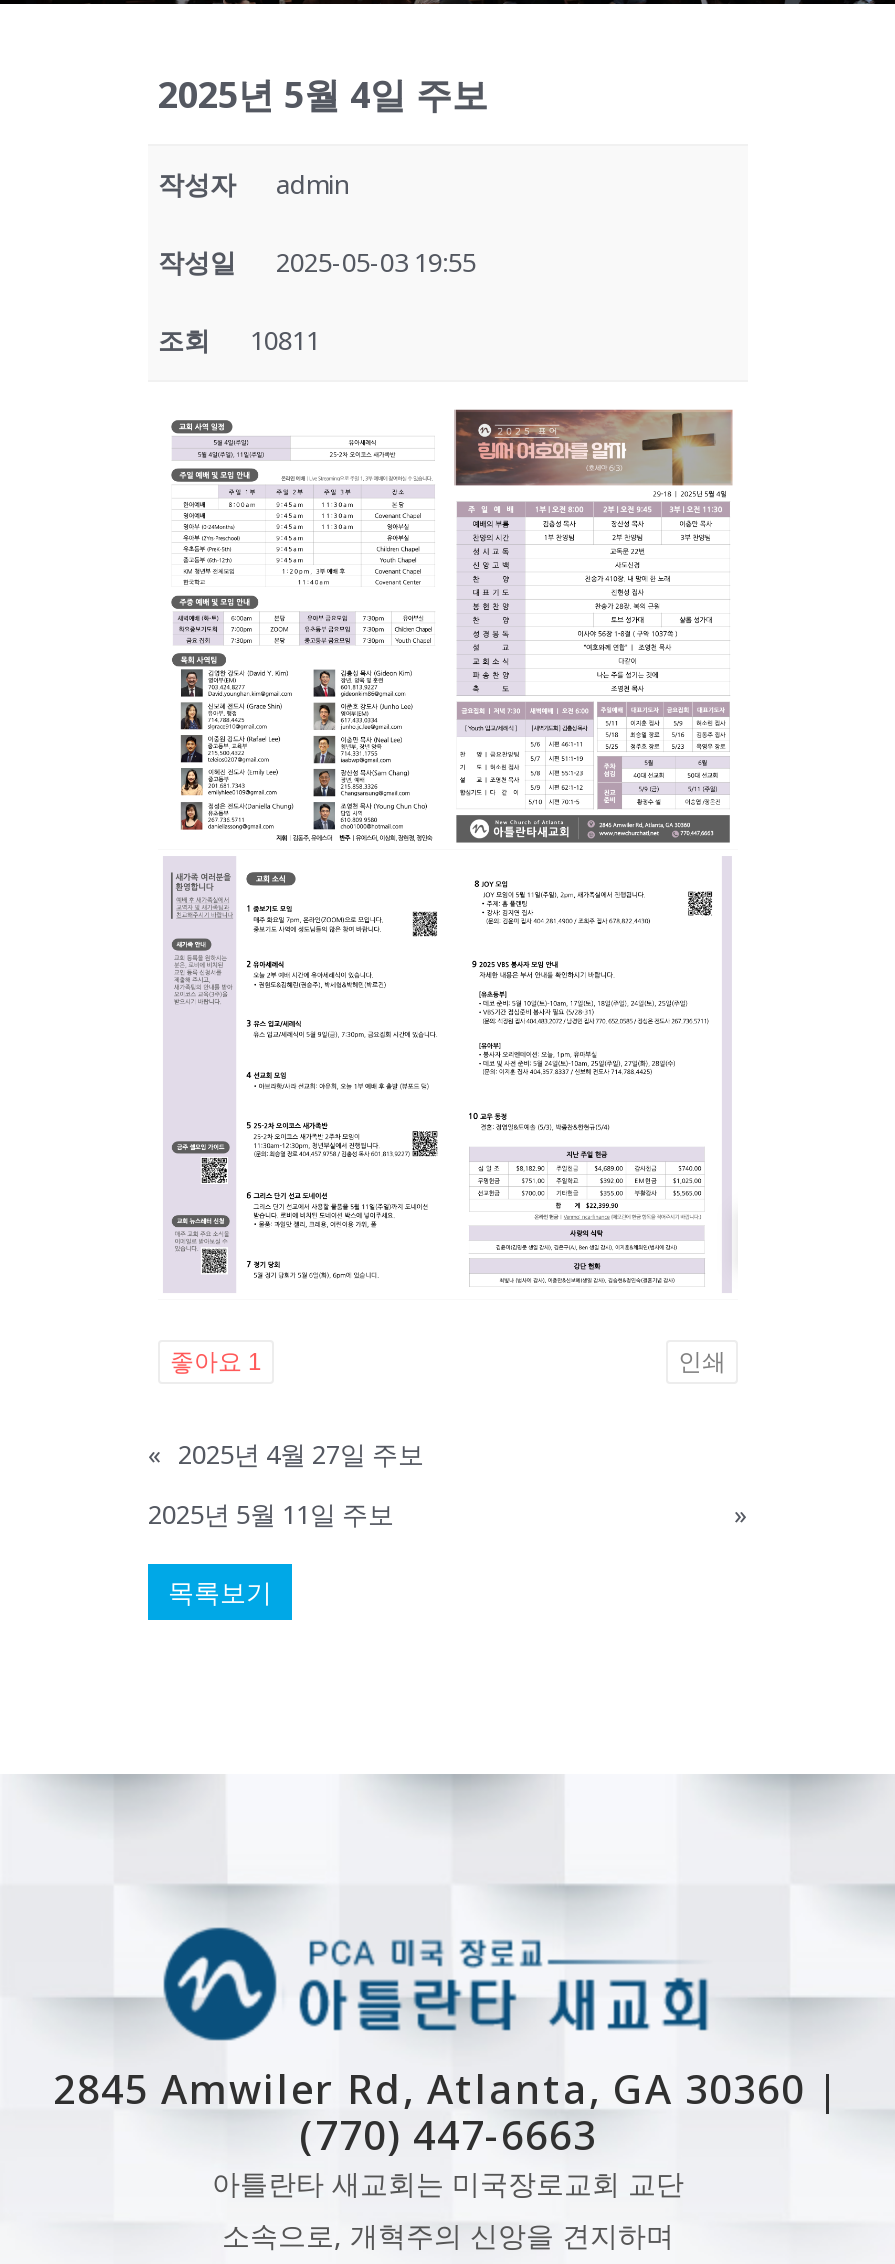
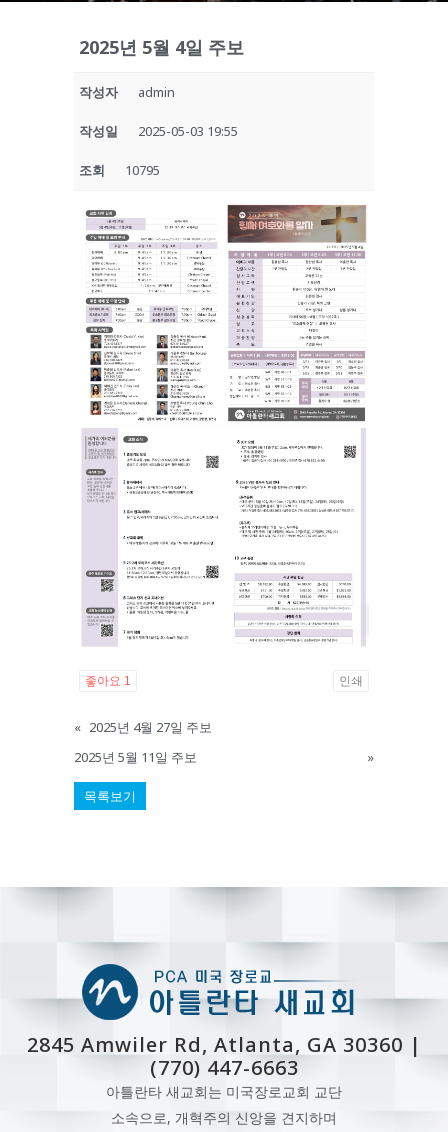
- 조회 10811
+ 조회 10795
